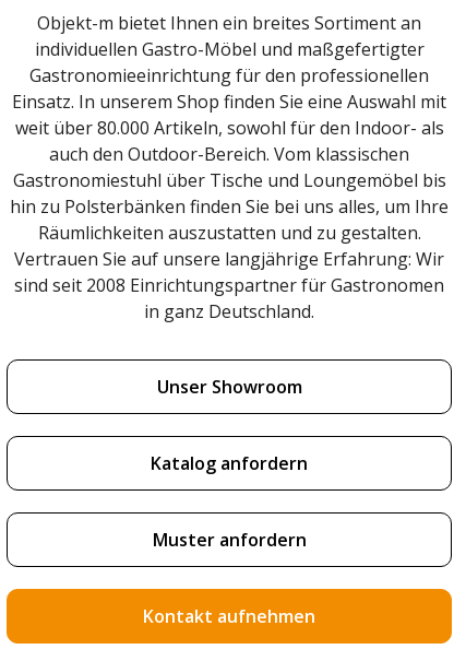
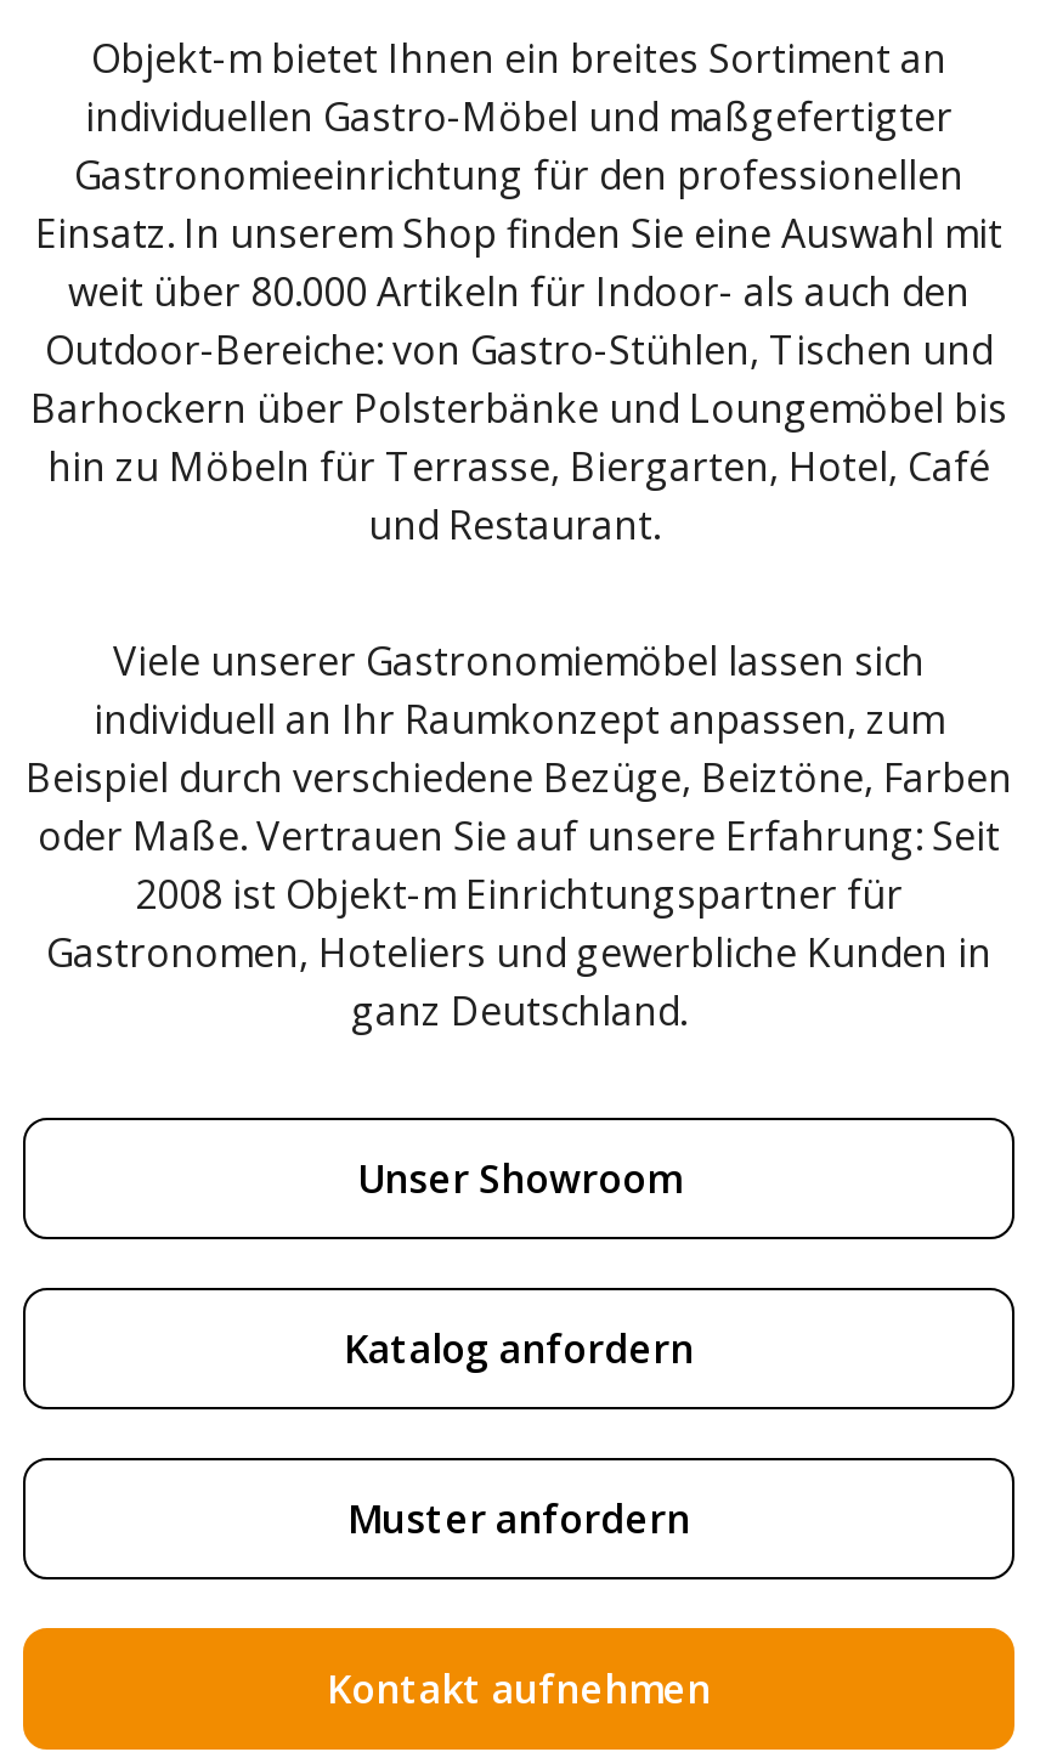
- weit über 80.000 Artikeln, sowohl für den Indoor- als
- auch den Outdoor-Bereich. Vom klassischen
- Gastronomiestuhl über Tische und Loungemöbel bis
- hin zu Polsterbänken finden Sie bei uns alles, um Ihre
- Räumlichkeiten auszustatten und zu gestalten.
- Vertrauen Sie auf unsere langjährige Erfahrung: Wir
- sind seit 2008 Einrichtungspartner für Gastronomen
- in ganz Deutschland.
+ weit über 80.000 Artikeln für Indoor- als auch den
+ Outdoor-Bereiche: von Gastro-Stühlen, Tischen und
+ Barhockern über Polsterbänke und Loungemöbel bis
+ hin zu Möbeln für Terrasse, Biergarten, Hotel, Café
+ und Restaurant.
+ Viele unserer Gastronomiemöbel lassen sich
+ individuell an Ihr Raumkonzept anpassen, zum
+ Beispiel durch verschiedene Bezüge, Beiztöne, Farben
+ oder Maße. Vertrauen Sie auf unsere Erfahrung: Seit
+ 2008 ist Objekt-m Einrichtungspartner für
+ Gastronomen, Hoteliers und gewerbliche Kunden in
+ ganz Deutschland.
